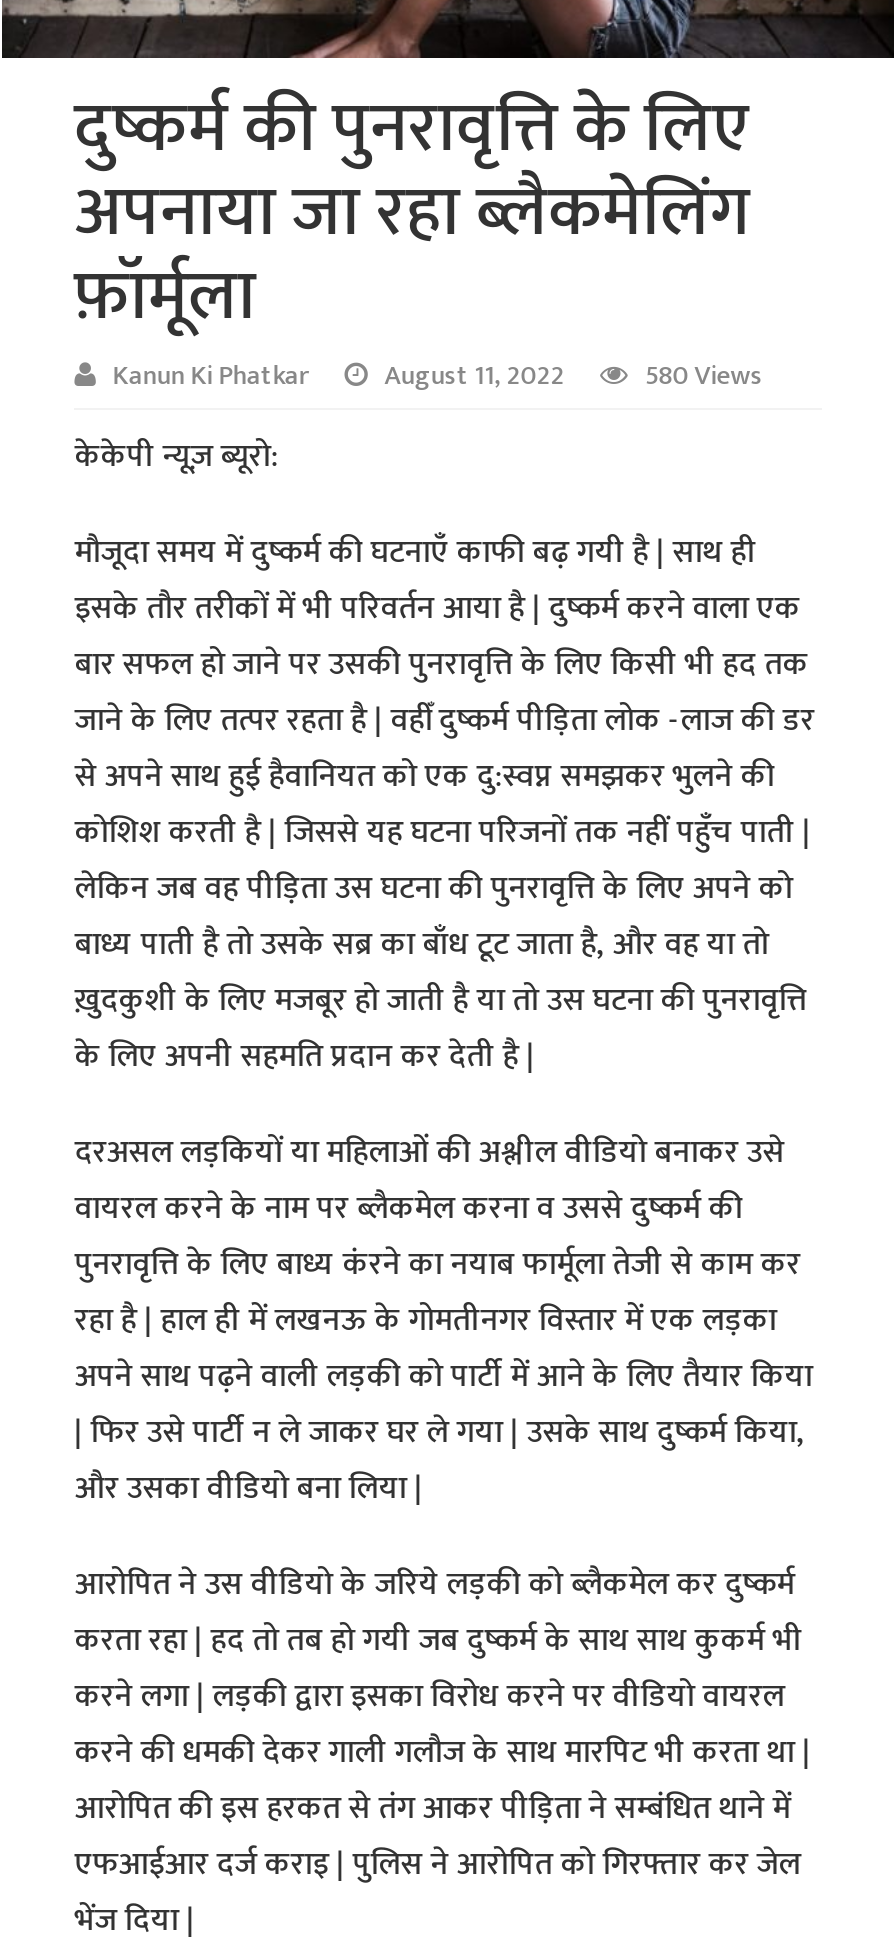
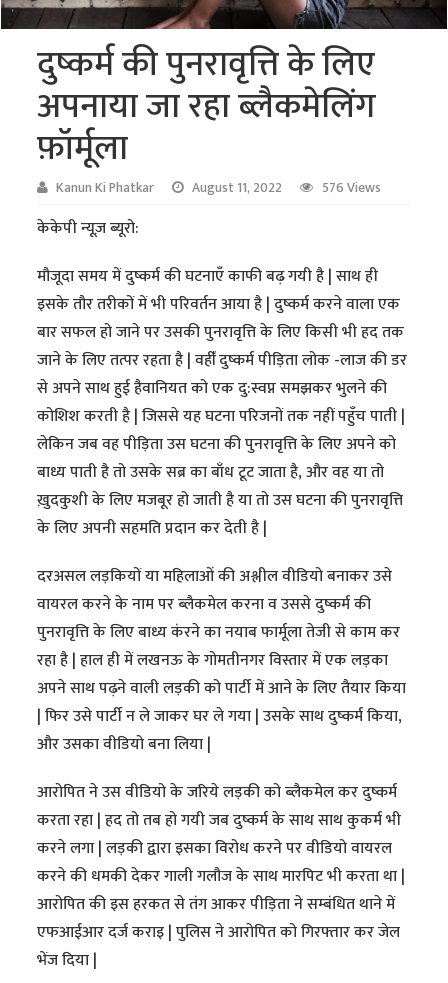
- Kanun Ki Phatkar August 11, 2022 580 Views
+ Kanun Ki Phatkar August 11, 2022 576 Views
